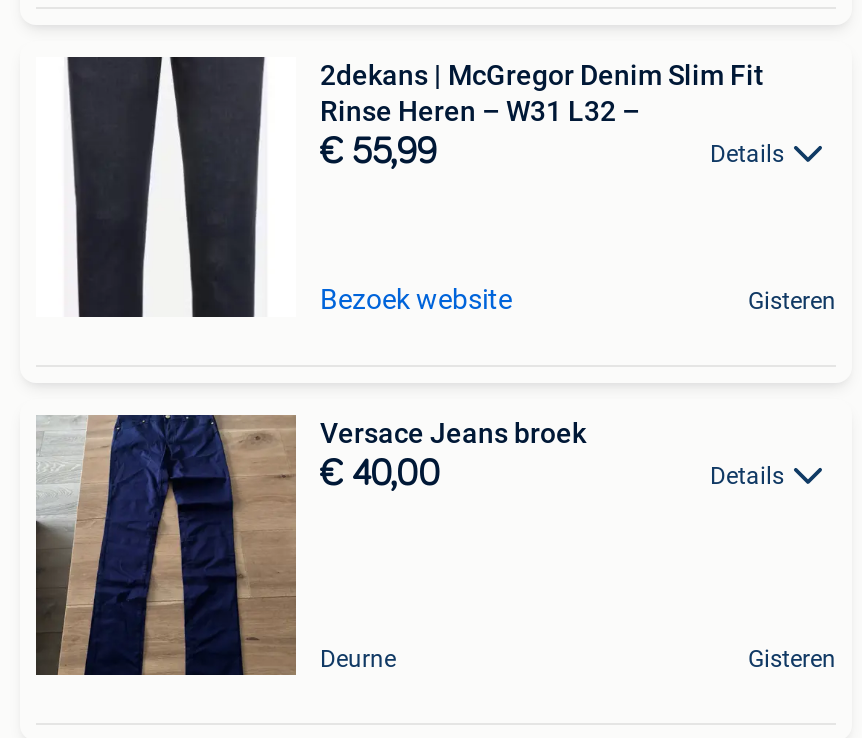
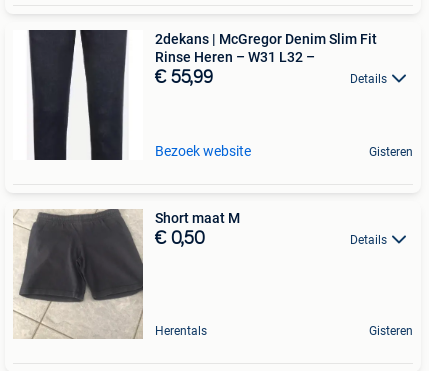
- [image]
- Versace Jeans broek
- € 40,00
+ [image]
+ Short maat M
+ € 0,50

- Deurne
+ Herentals
